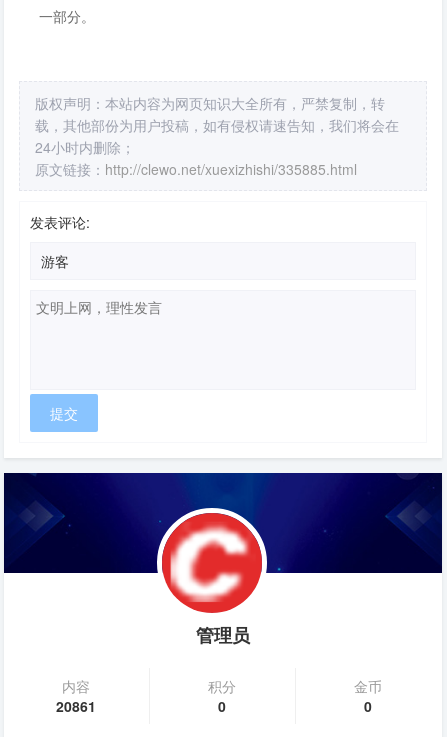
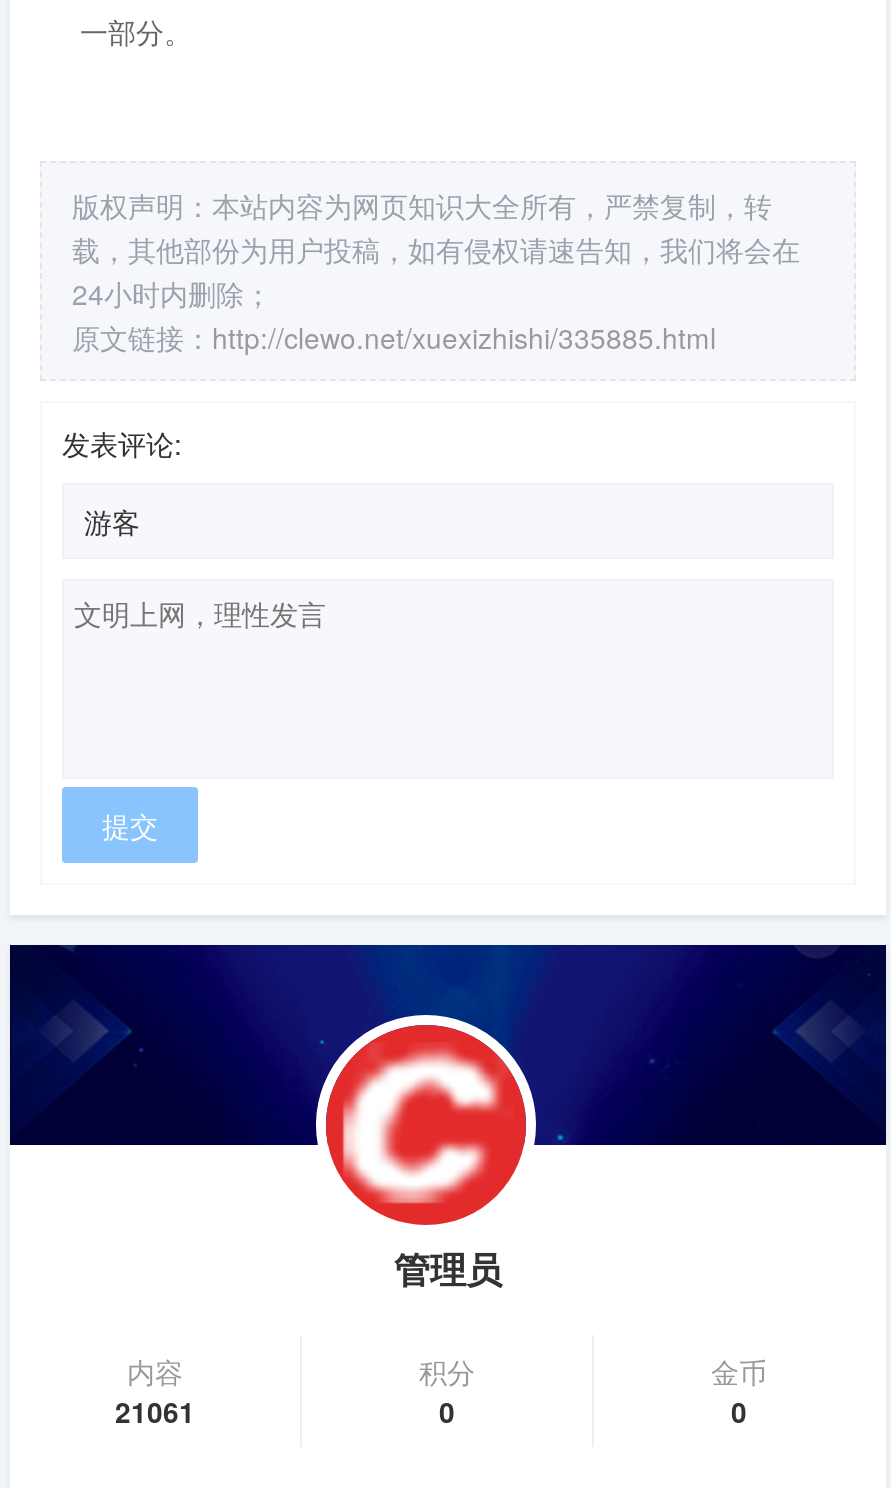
- 20861
+ 21061
